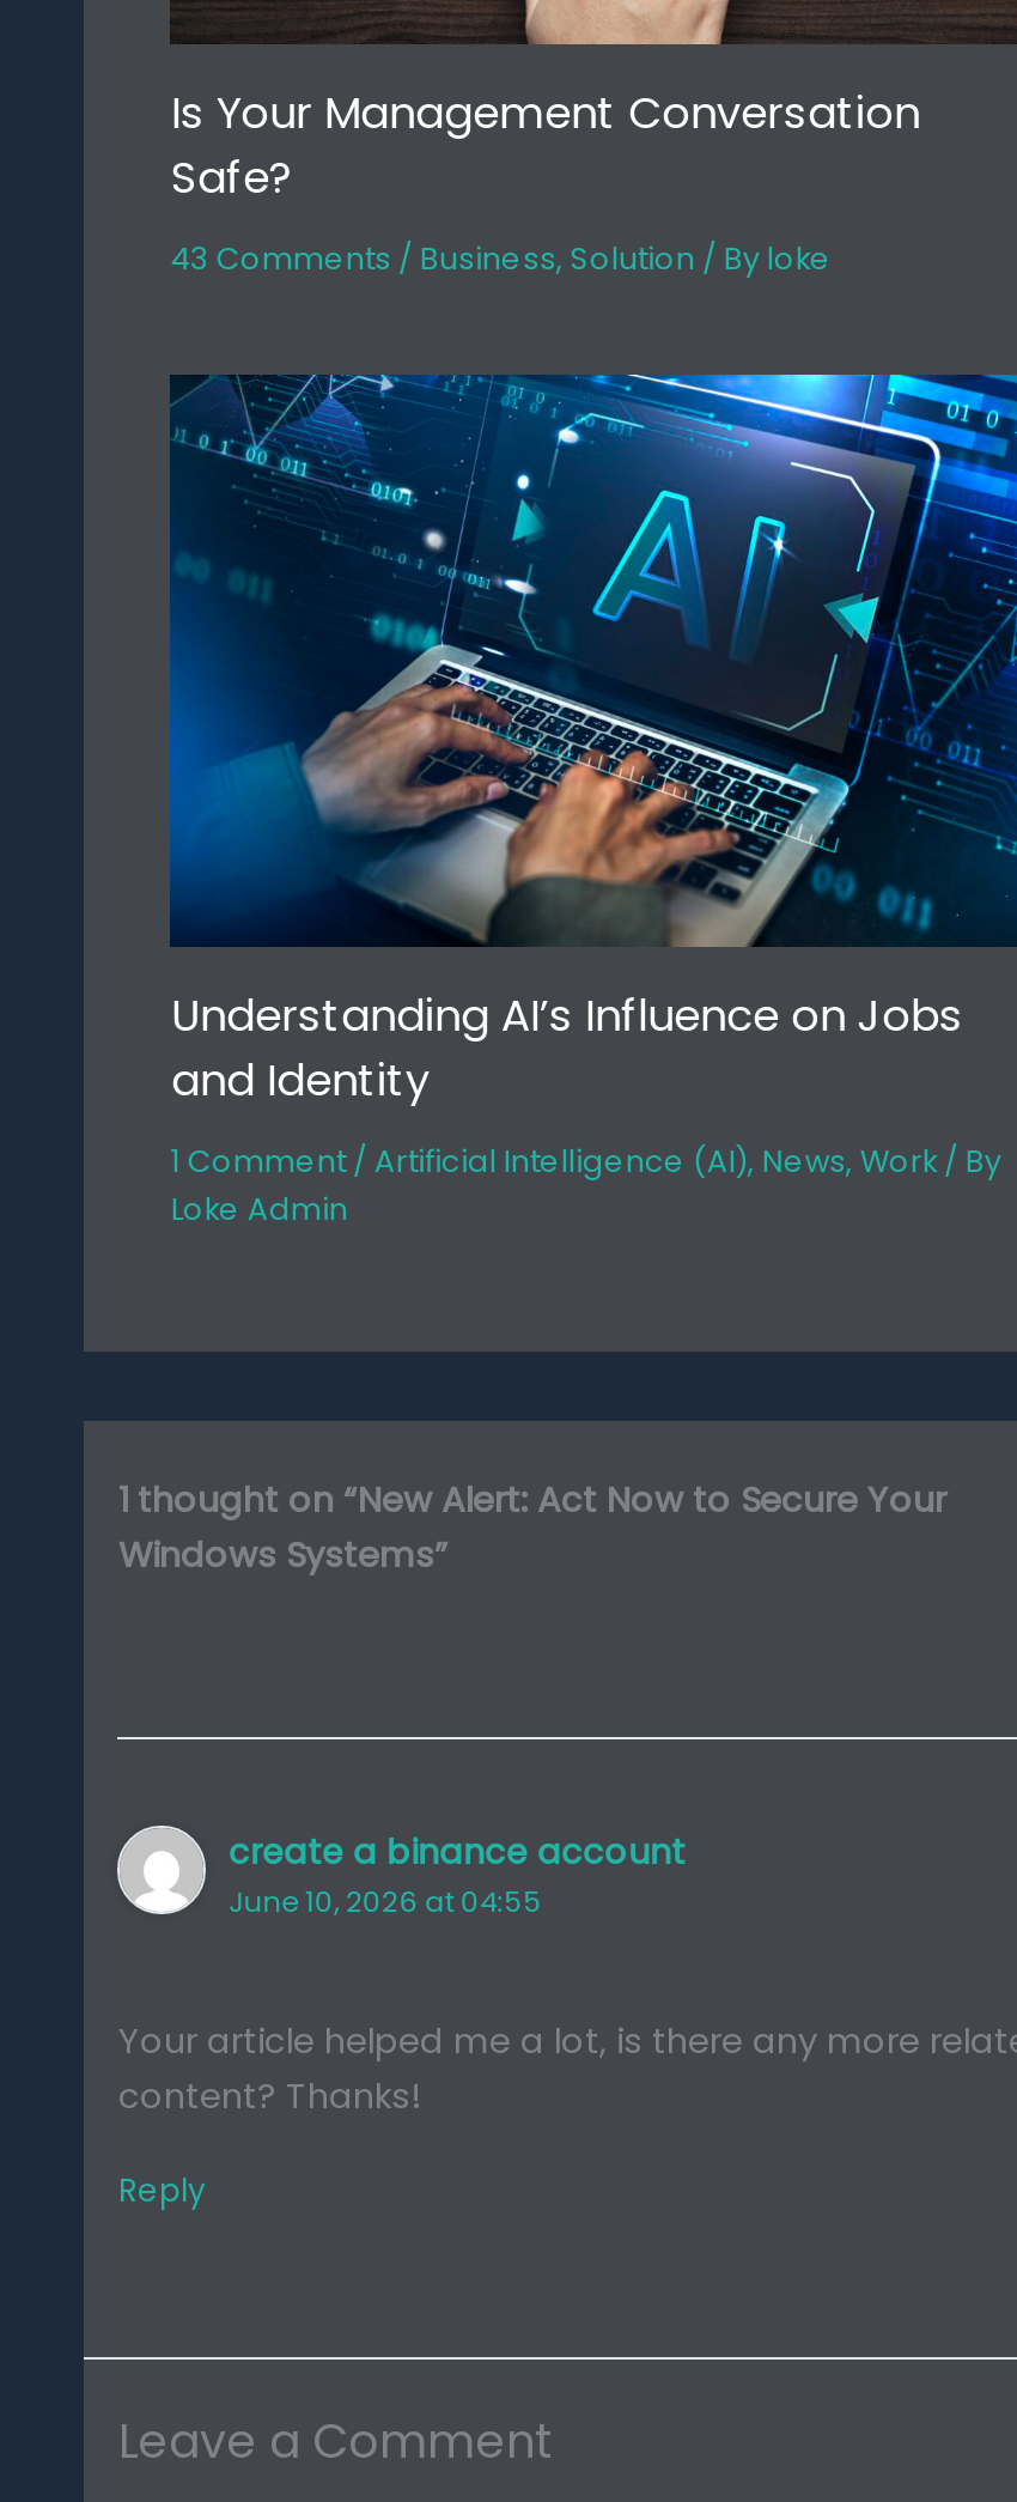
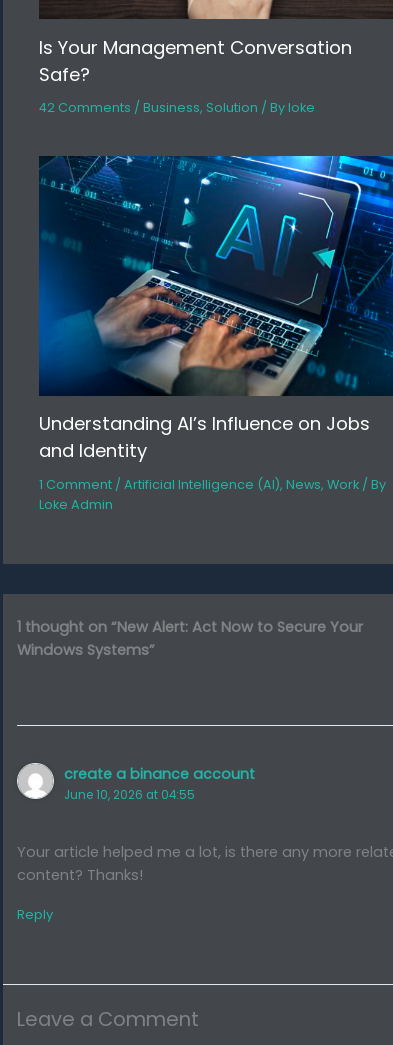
- 43 Comments / Business, Solution / By loke
+ 42 Comments / Business, Solution / By loke
